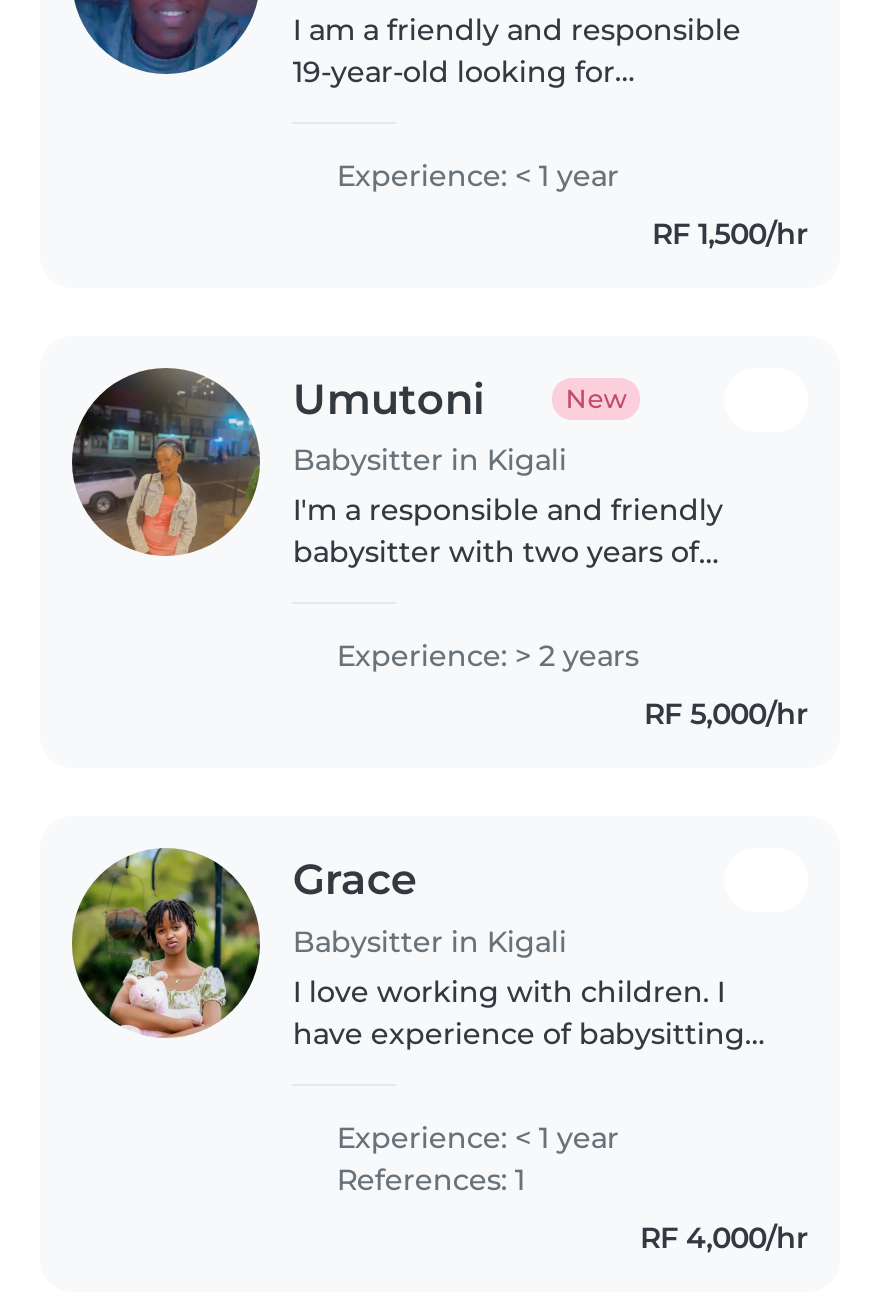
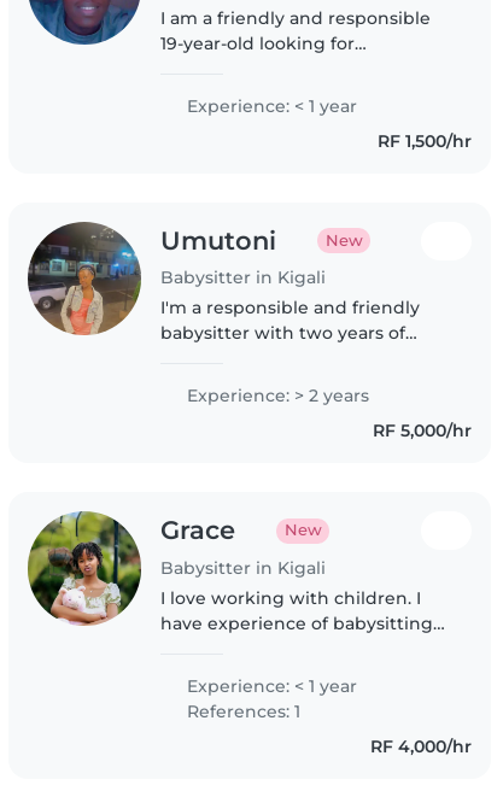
+ New
